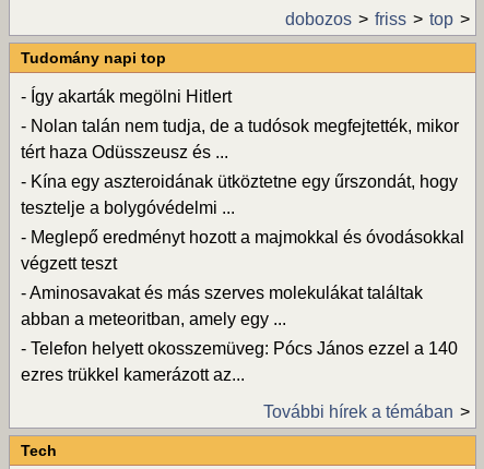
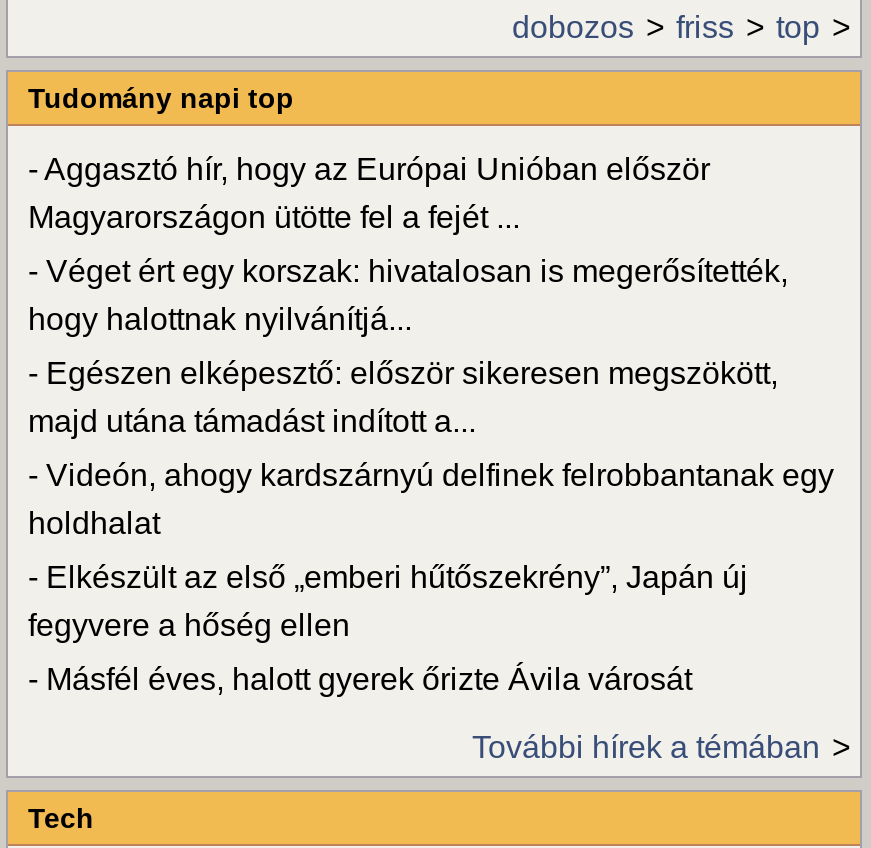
- - Így akarták megölni Hitlert
+ - Aggasztó hír, hogy az Európai Unióban először
+ Magyarországon ütötte fel a fejét ...

- - Nolan talán nem tudja, de a tudósok megfejtették, mikor
- tért haza Odüsszeusz és ...
+ - Véget ért egy korszak: hivatalosan is megerősítették,
+ hogy halottnak nyilvánítjá...

- - Kína egy aszteroidának ütköztetne egy űrszondát, hogy
- tesztelje a bolygóvédelmi ...
+ - Egészen elképesztő: először sikeresen megszökött,
+ majd utána támadást indított a...

- - Meglepő eredményt hozott a majmokkal és óvodásokkal
- végzett teszt
+ - Videón, ahogy kardszárnyú delfinek felrobbantanak egy
+ holdhalat

- - Aminosavakat és más szerves molekulákat találtak
- abban a meteoritban, amely egy ...
+ - Elkészült az első „emberi hűtőszekrény”, Japán új
+ fegyvere a hőség ellen

- - Telefon helyett okosszemüveg: Pócs János ezzel a 140
- ezres trükkel kamerázott az...
+ - Másfél éves, halott gyerek őrizte Ávila városát
